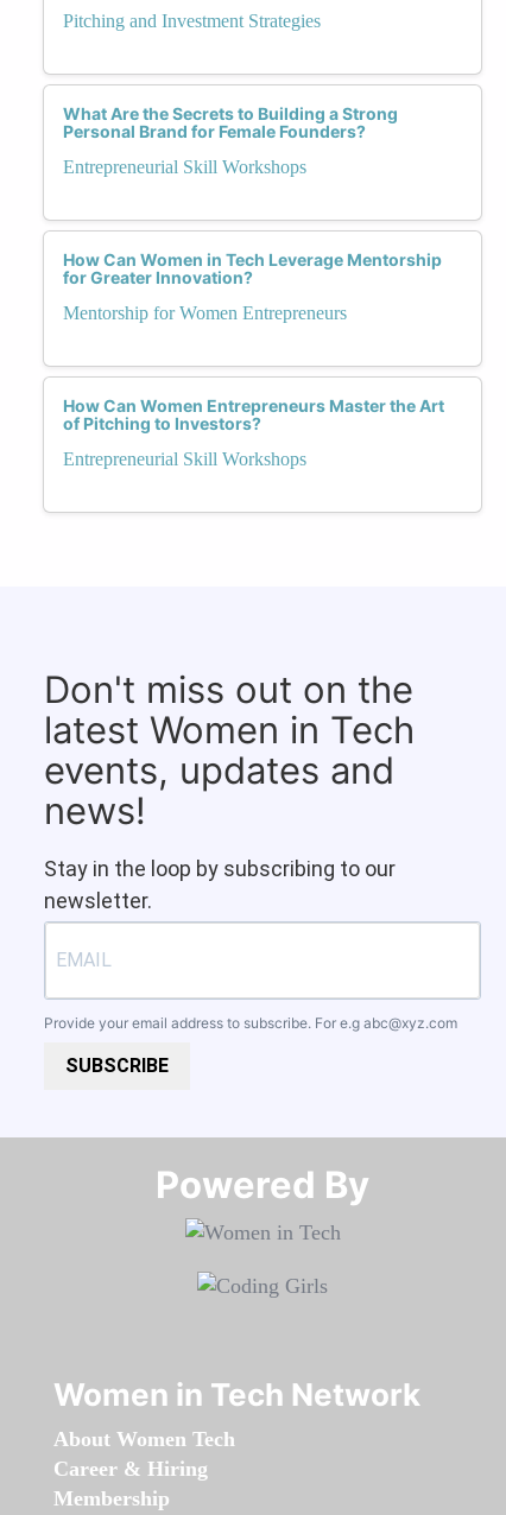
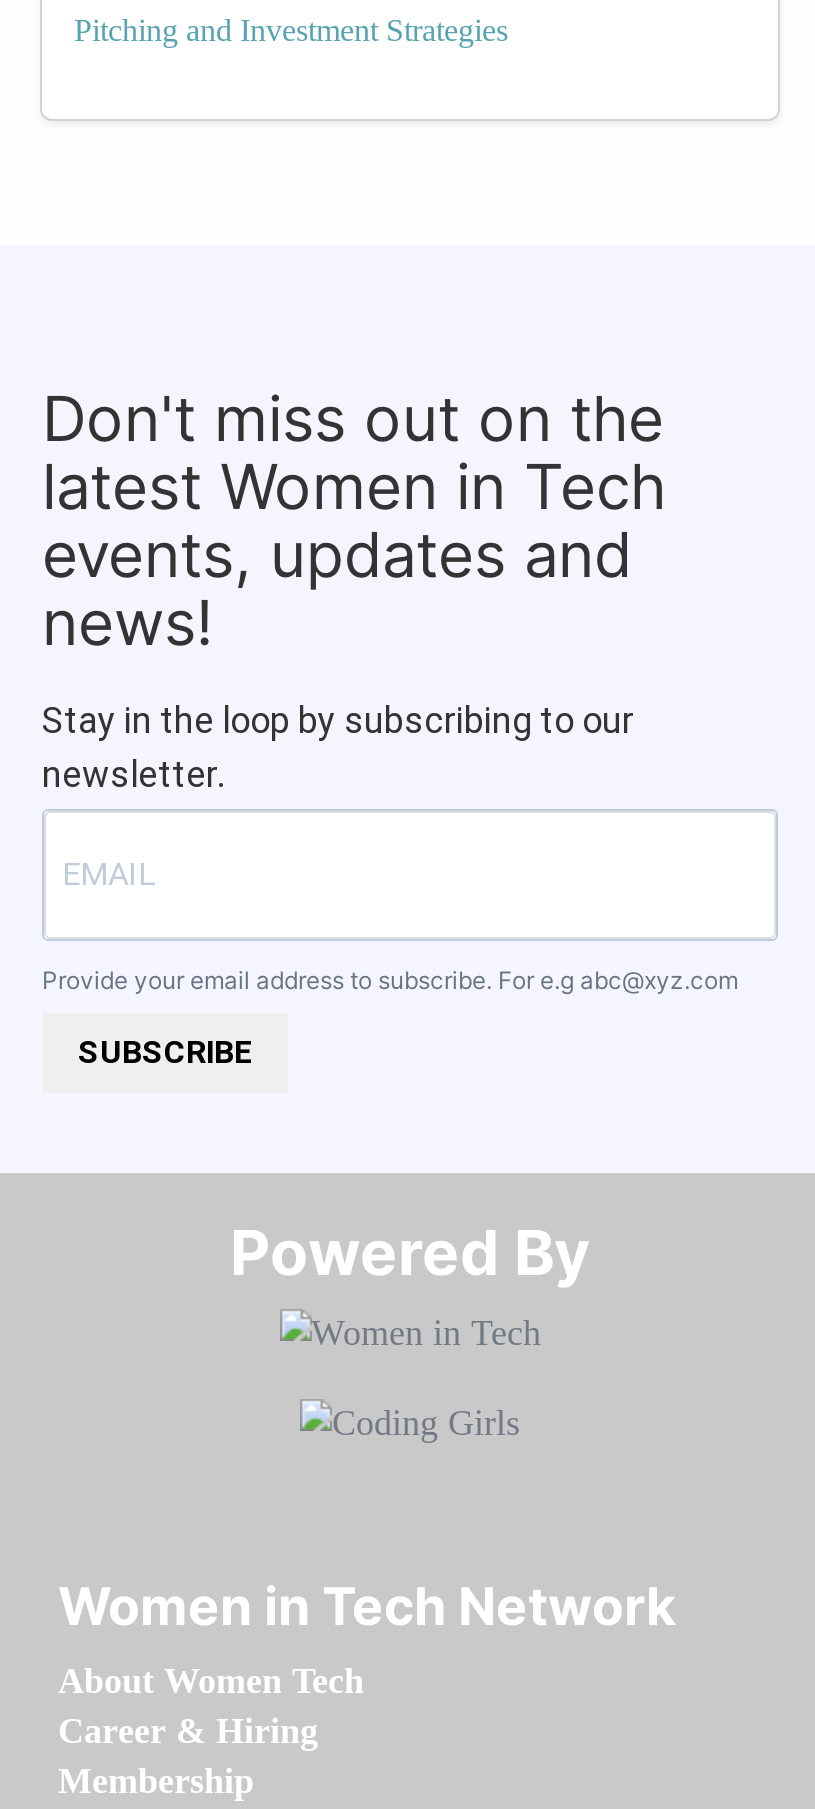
- What Are the Secrets to Building a Strong
- Personal Brand for Female Founders?
- Entrepreneurial Skill Workshops

- How Can Women in Tech Leverage Mentorship
- for Greater Innovation?
- Mentorship for Women Entrepreneurs

- How Can Women Entrepreneurs Master the Art
- of Pitching to Investors?
- Entrepreneurial Skill Workshops
